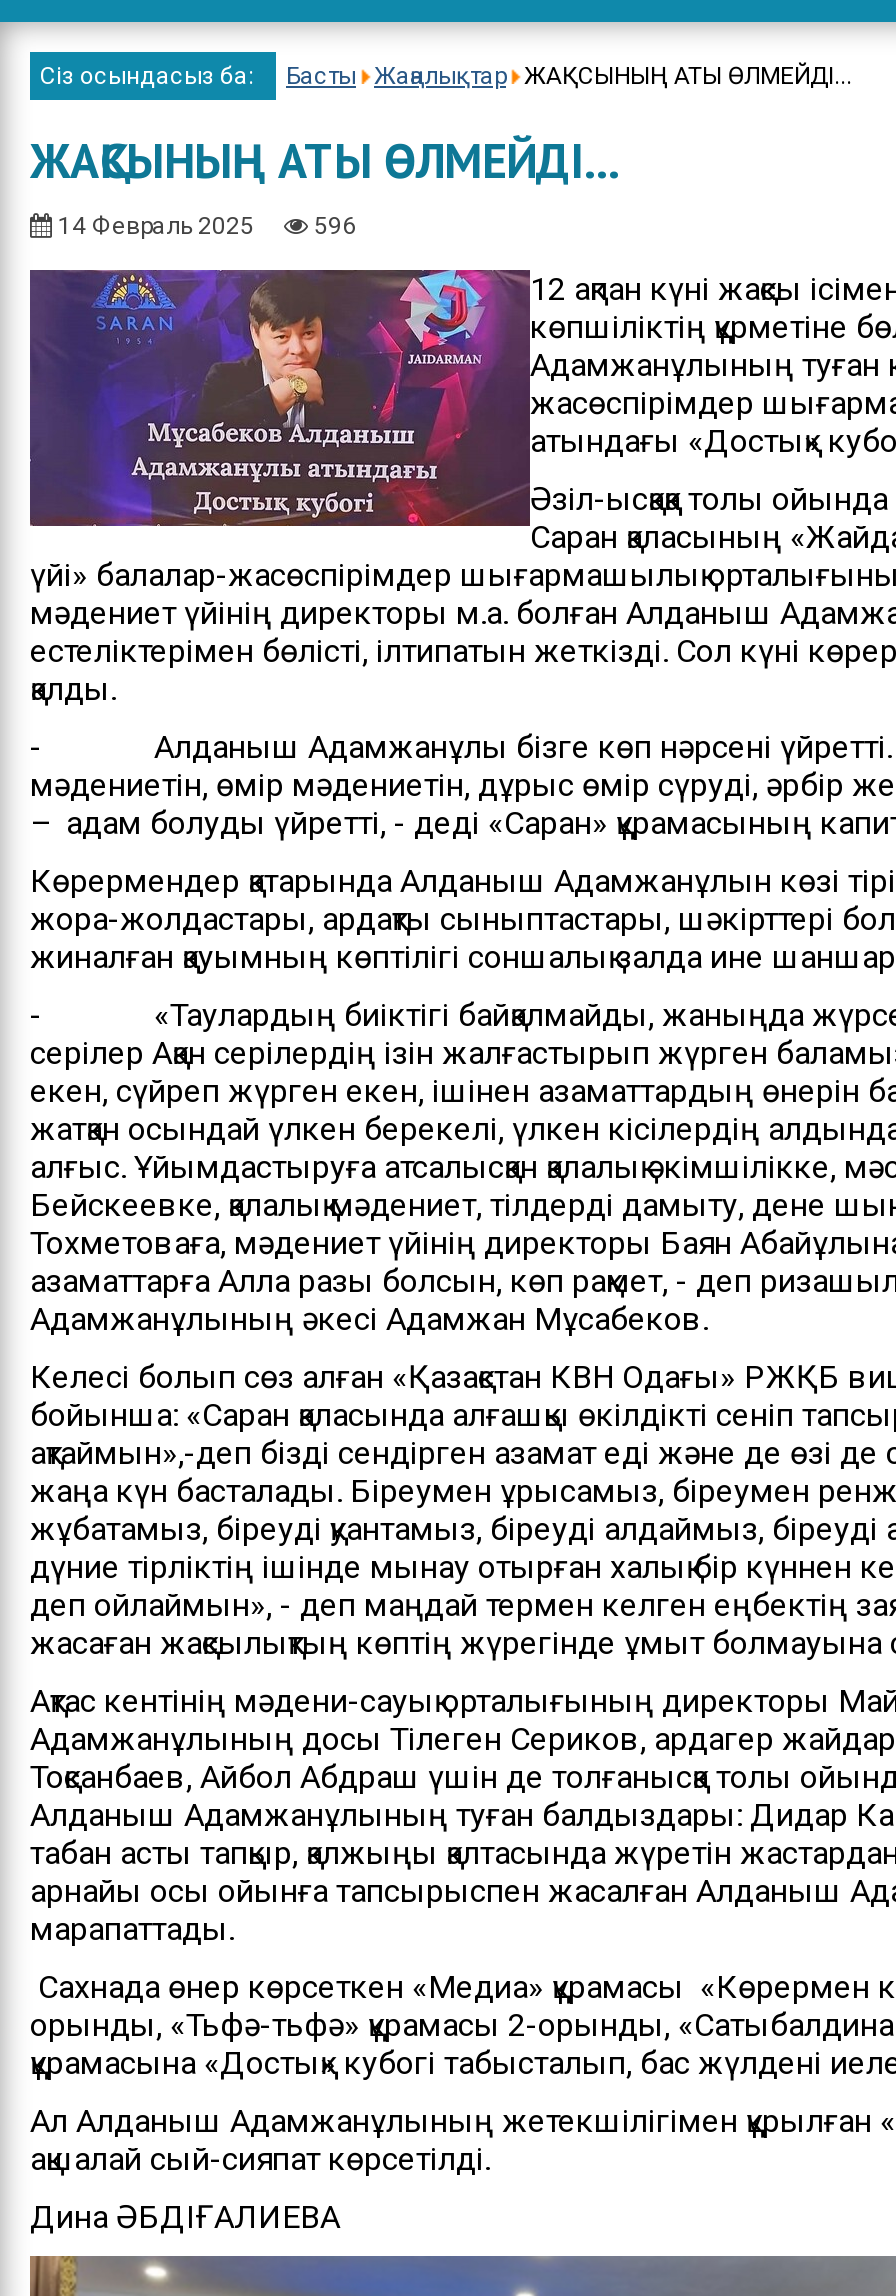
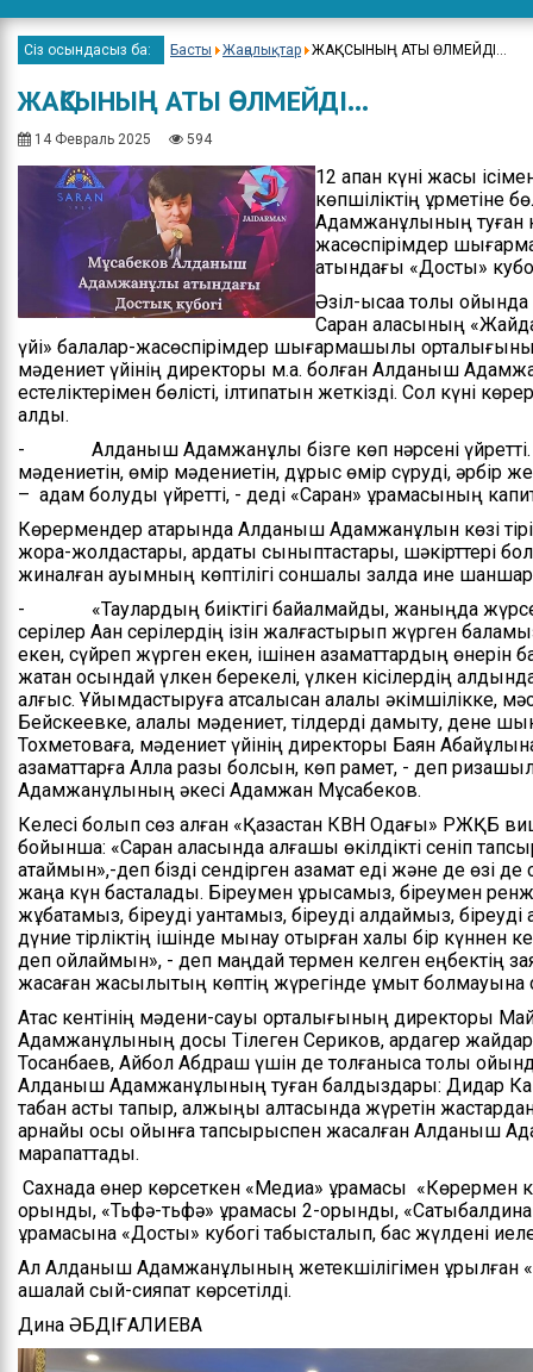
- 596
+ 594
